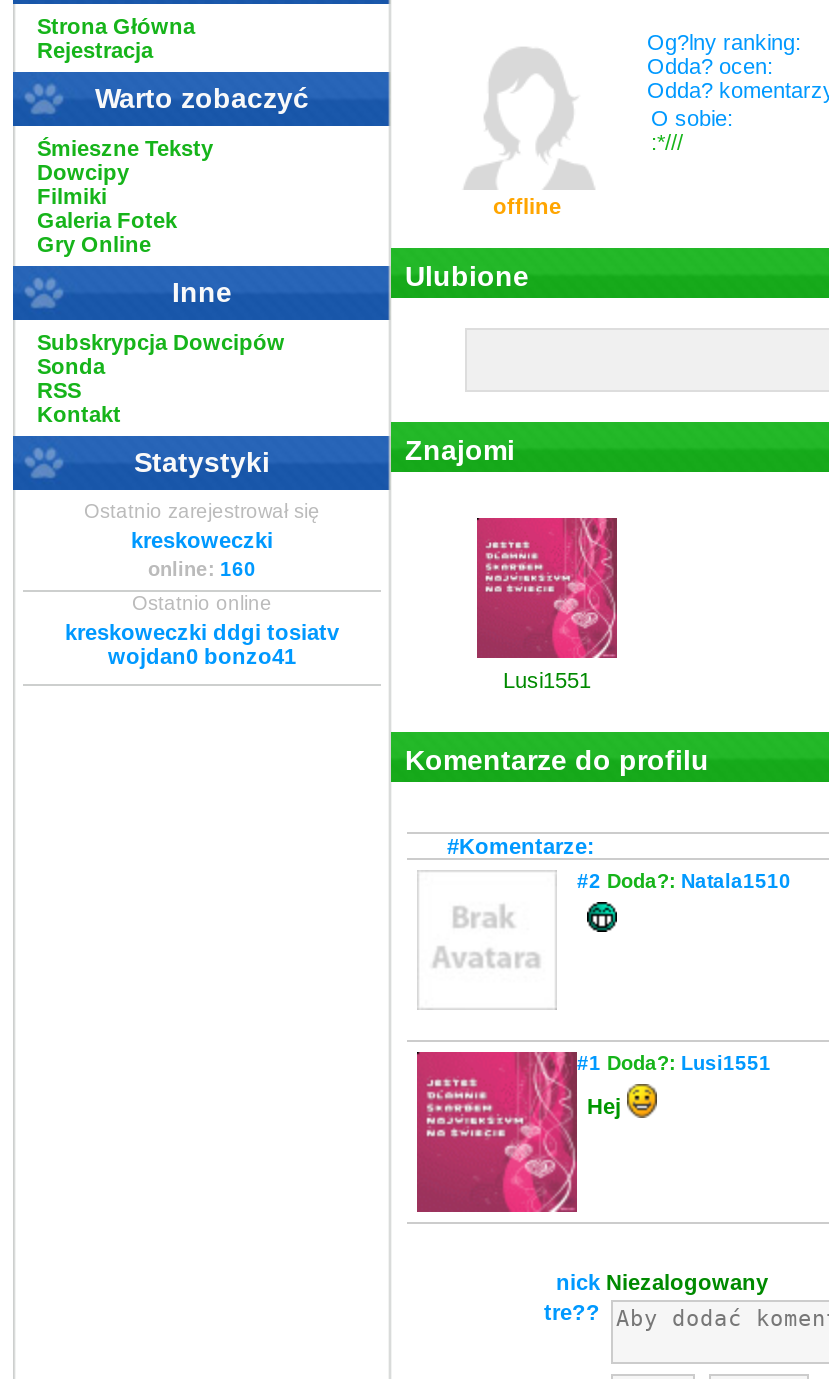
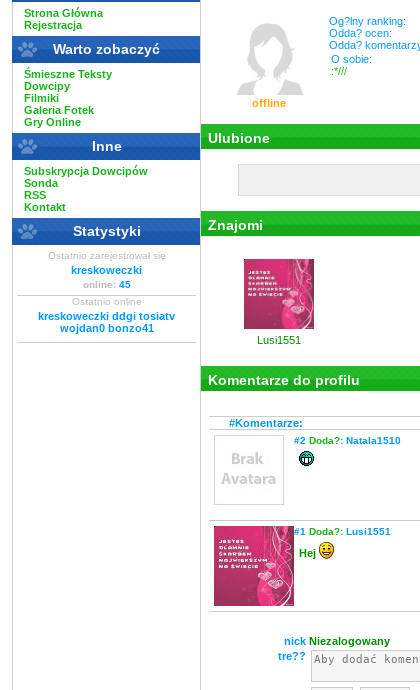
- online: 160
+ online: 45
